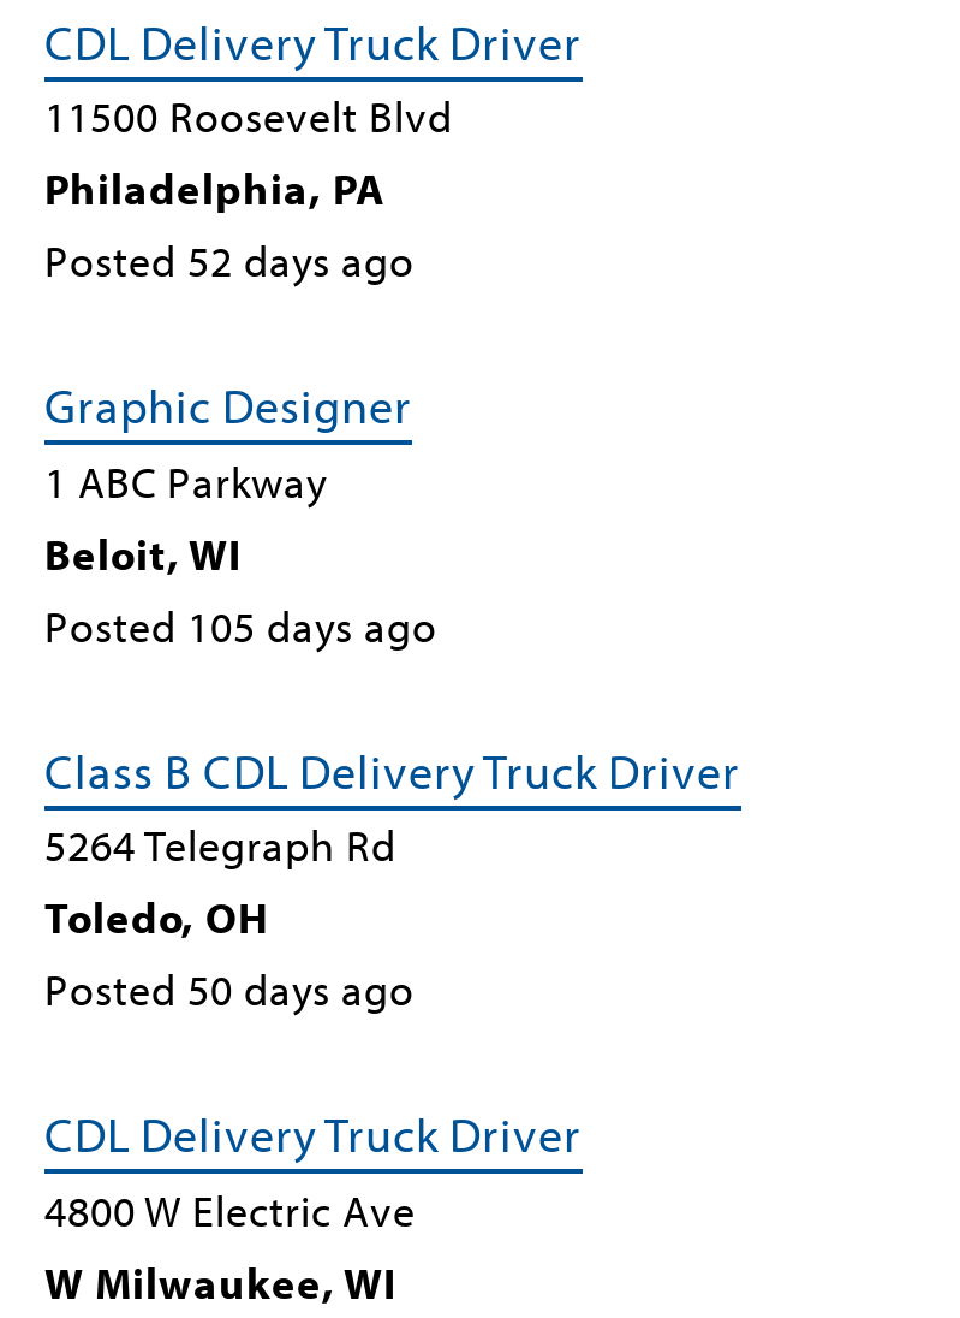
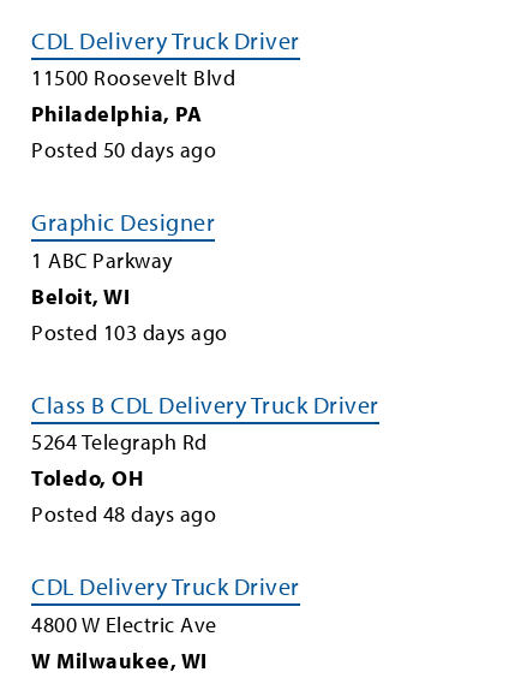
- Posted 52 days ago

- Posted 105 days ago
+ Posted 103 days ago

+ Posted 48 days ago

moved up: Posted 50 days ago
